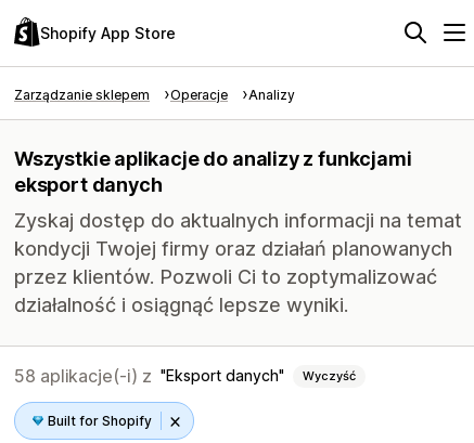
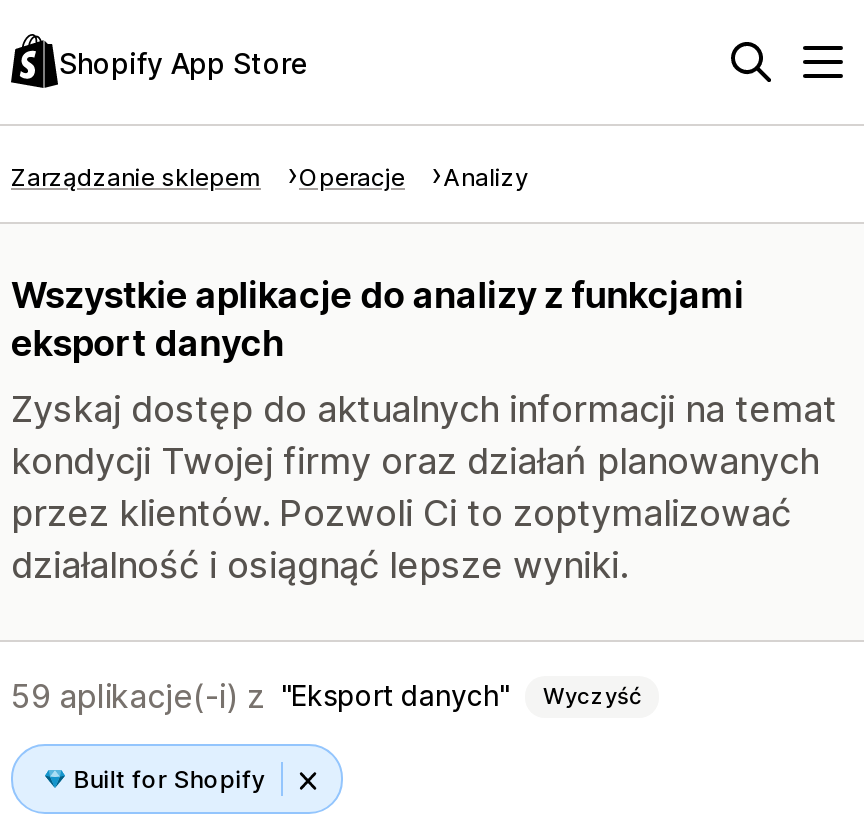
- 58 aplikacje(-i) z Eksport danych Wyczyść
+ 59 aplikacje(-i) z Eksport danych Wyczyść
